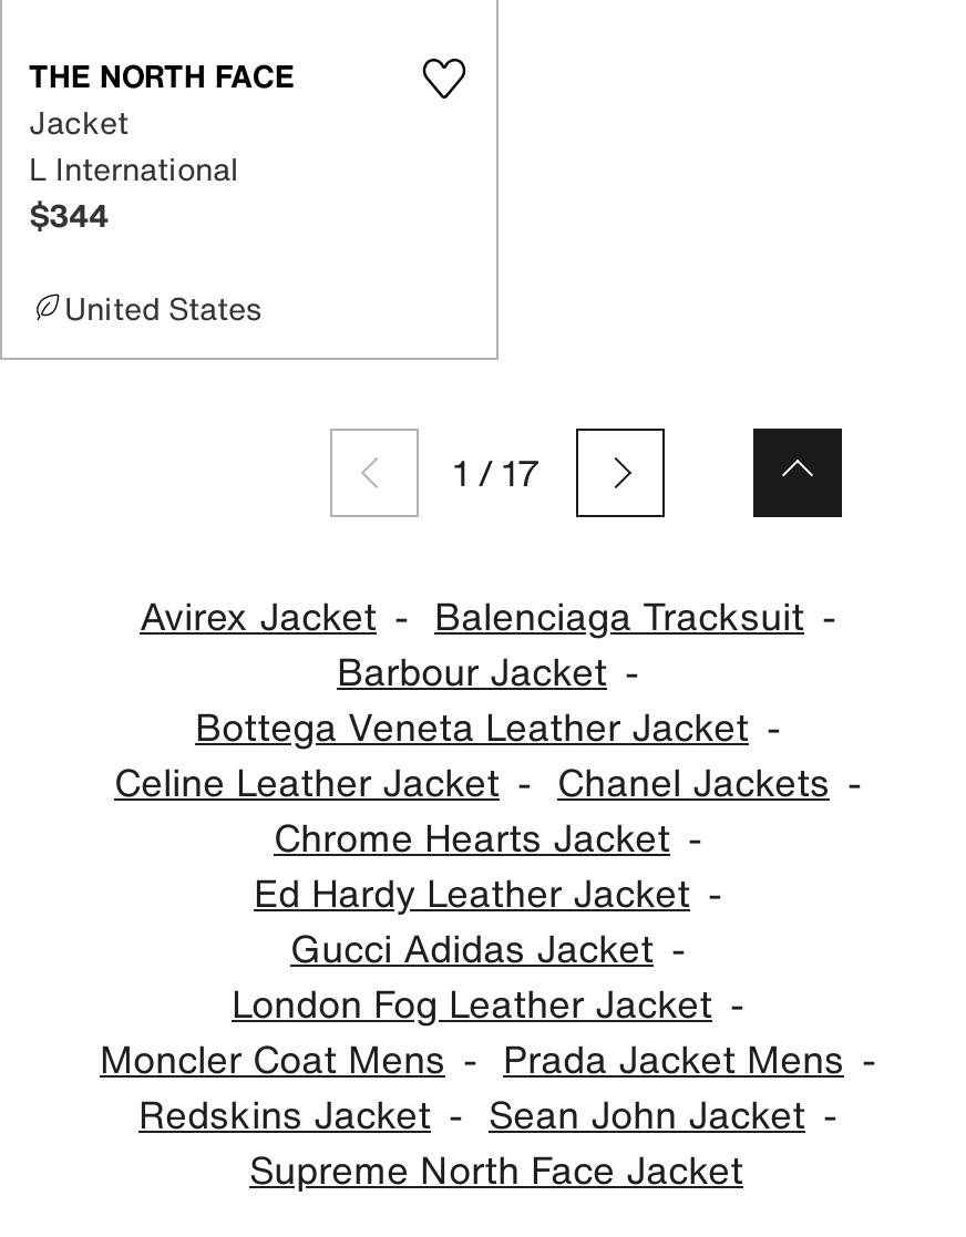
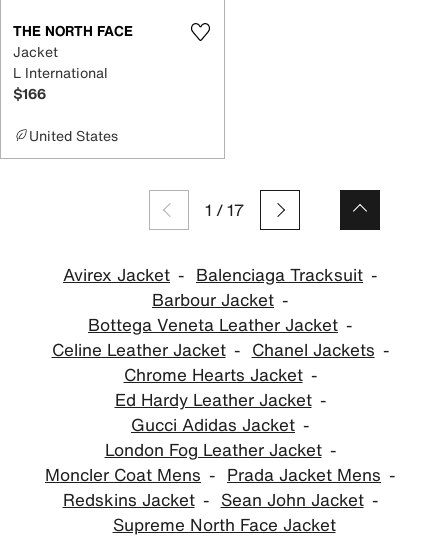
- $344
+ $166
